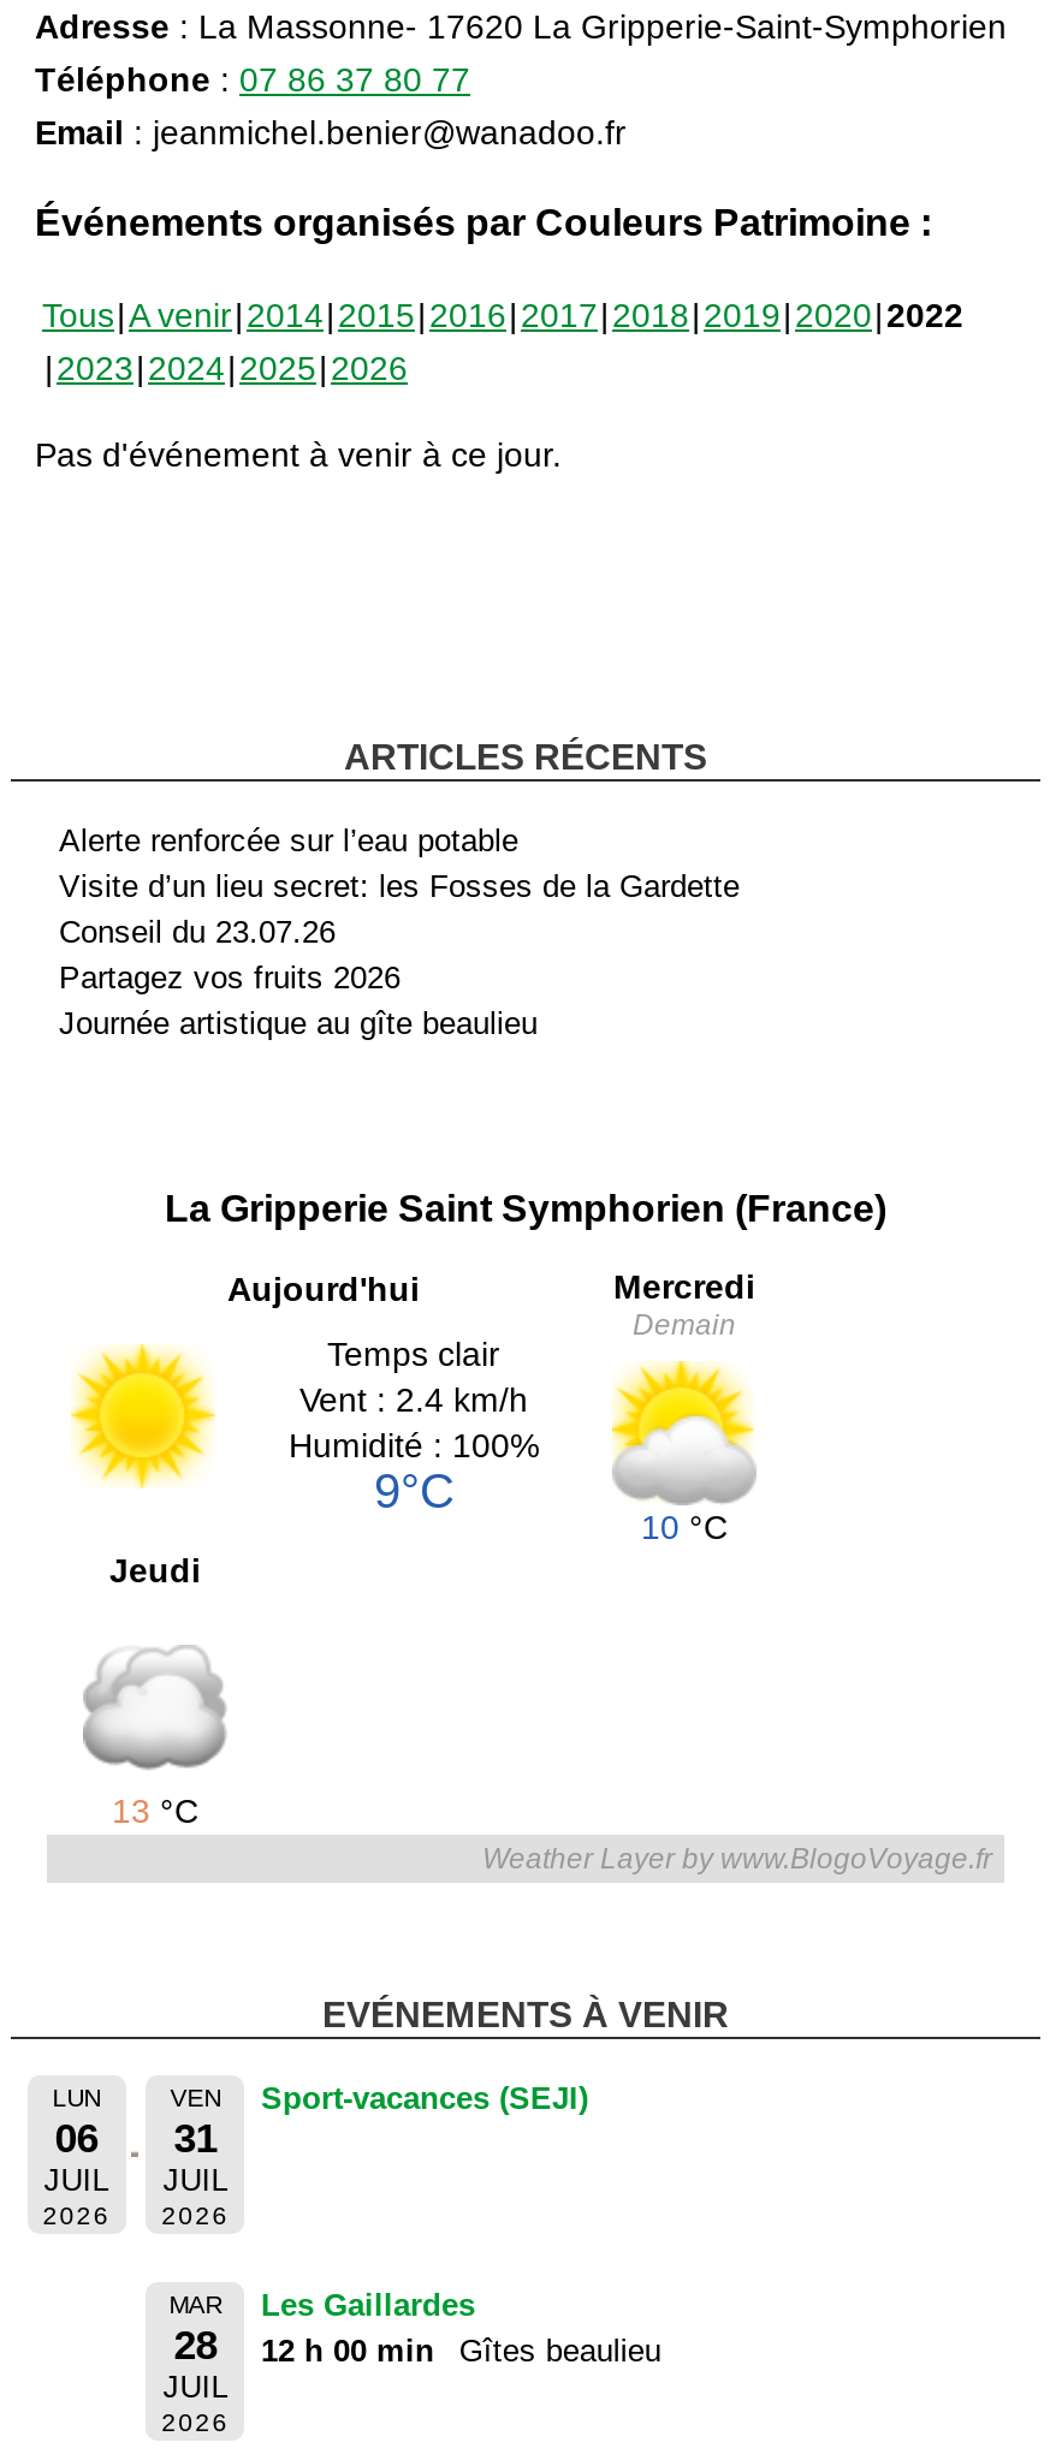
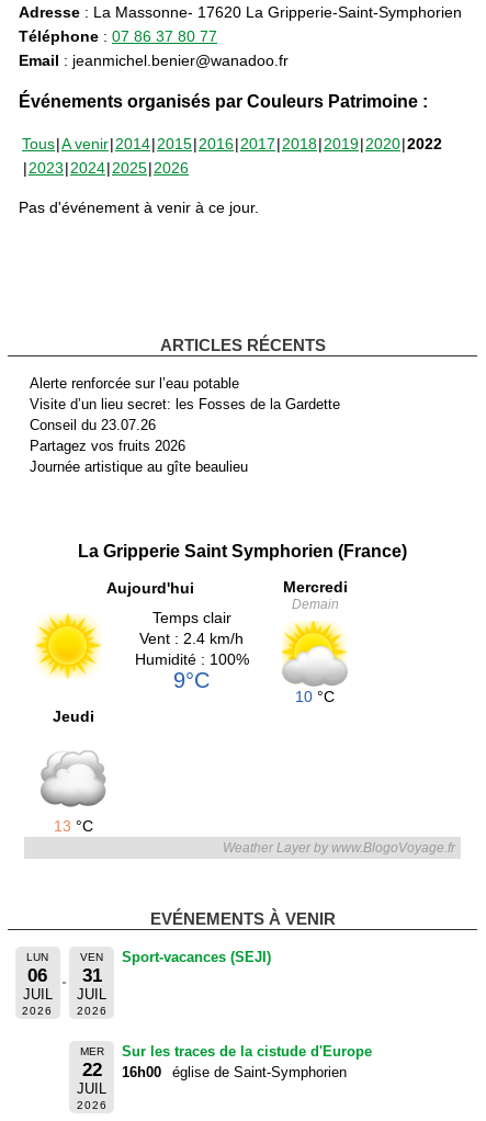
- MAR
- 28
+ MER
+ 22

- Les Gaillardes
- 12 h 00 min
- Gîtes beaulieu
+ Sur les traces de la cistude d'Europe
+ 16h00
+ église de Saint-Symphorien
